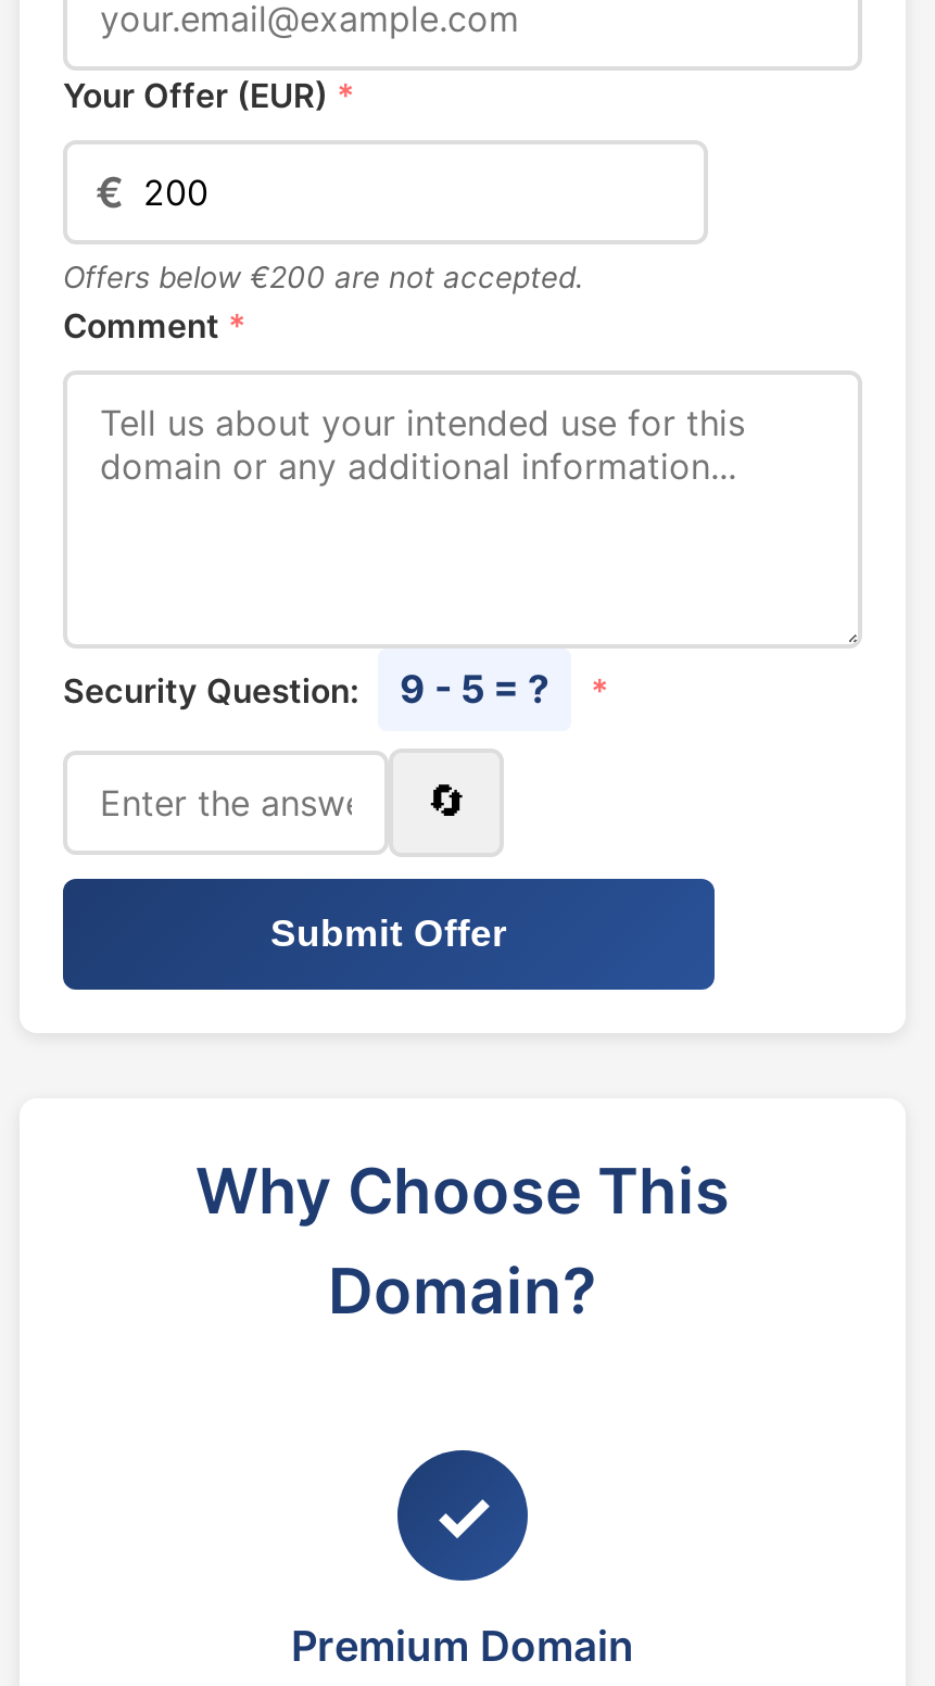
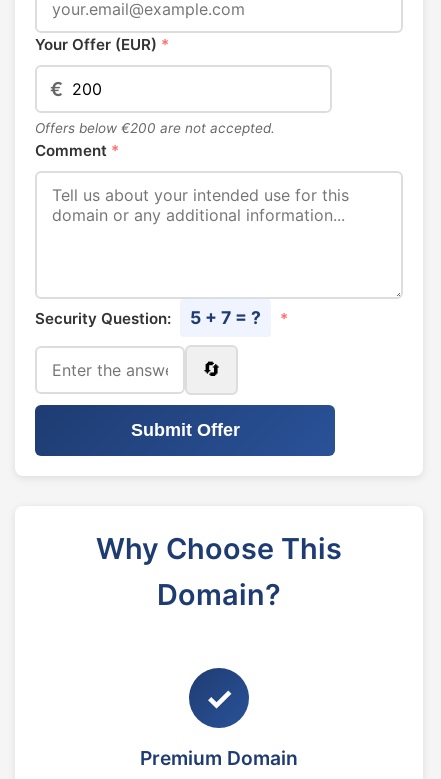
- 9 - 5 = ?
+ 5 + 7 = ?
